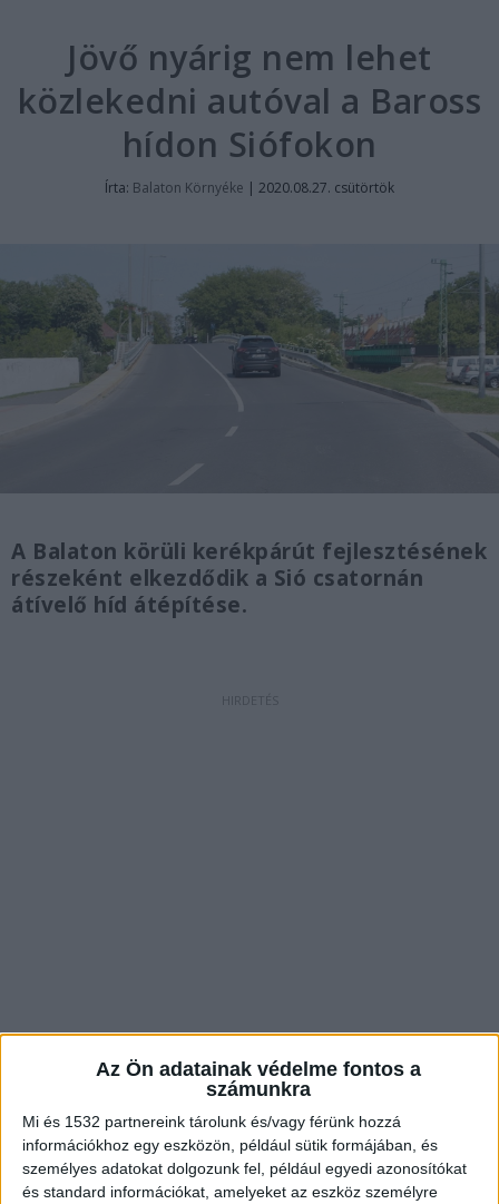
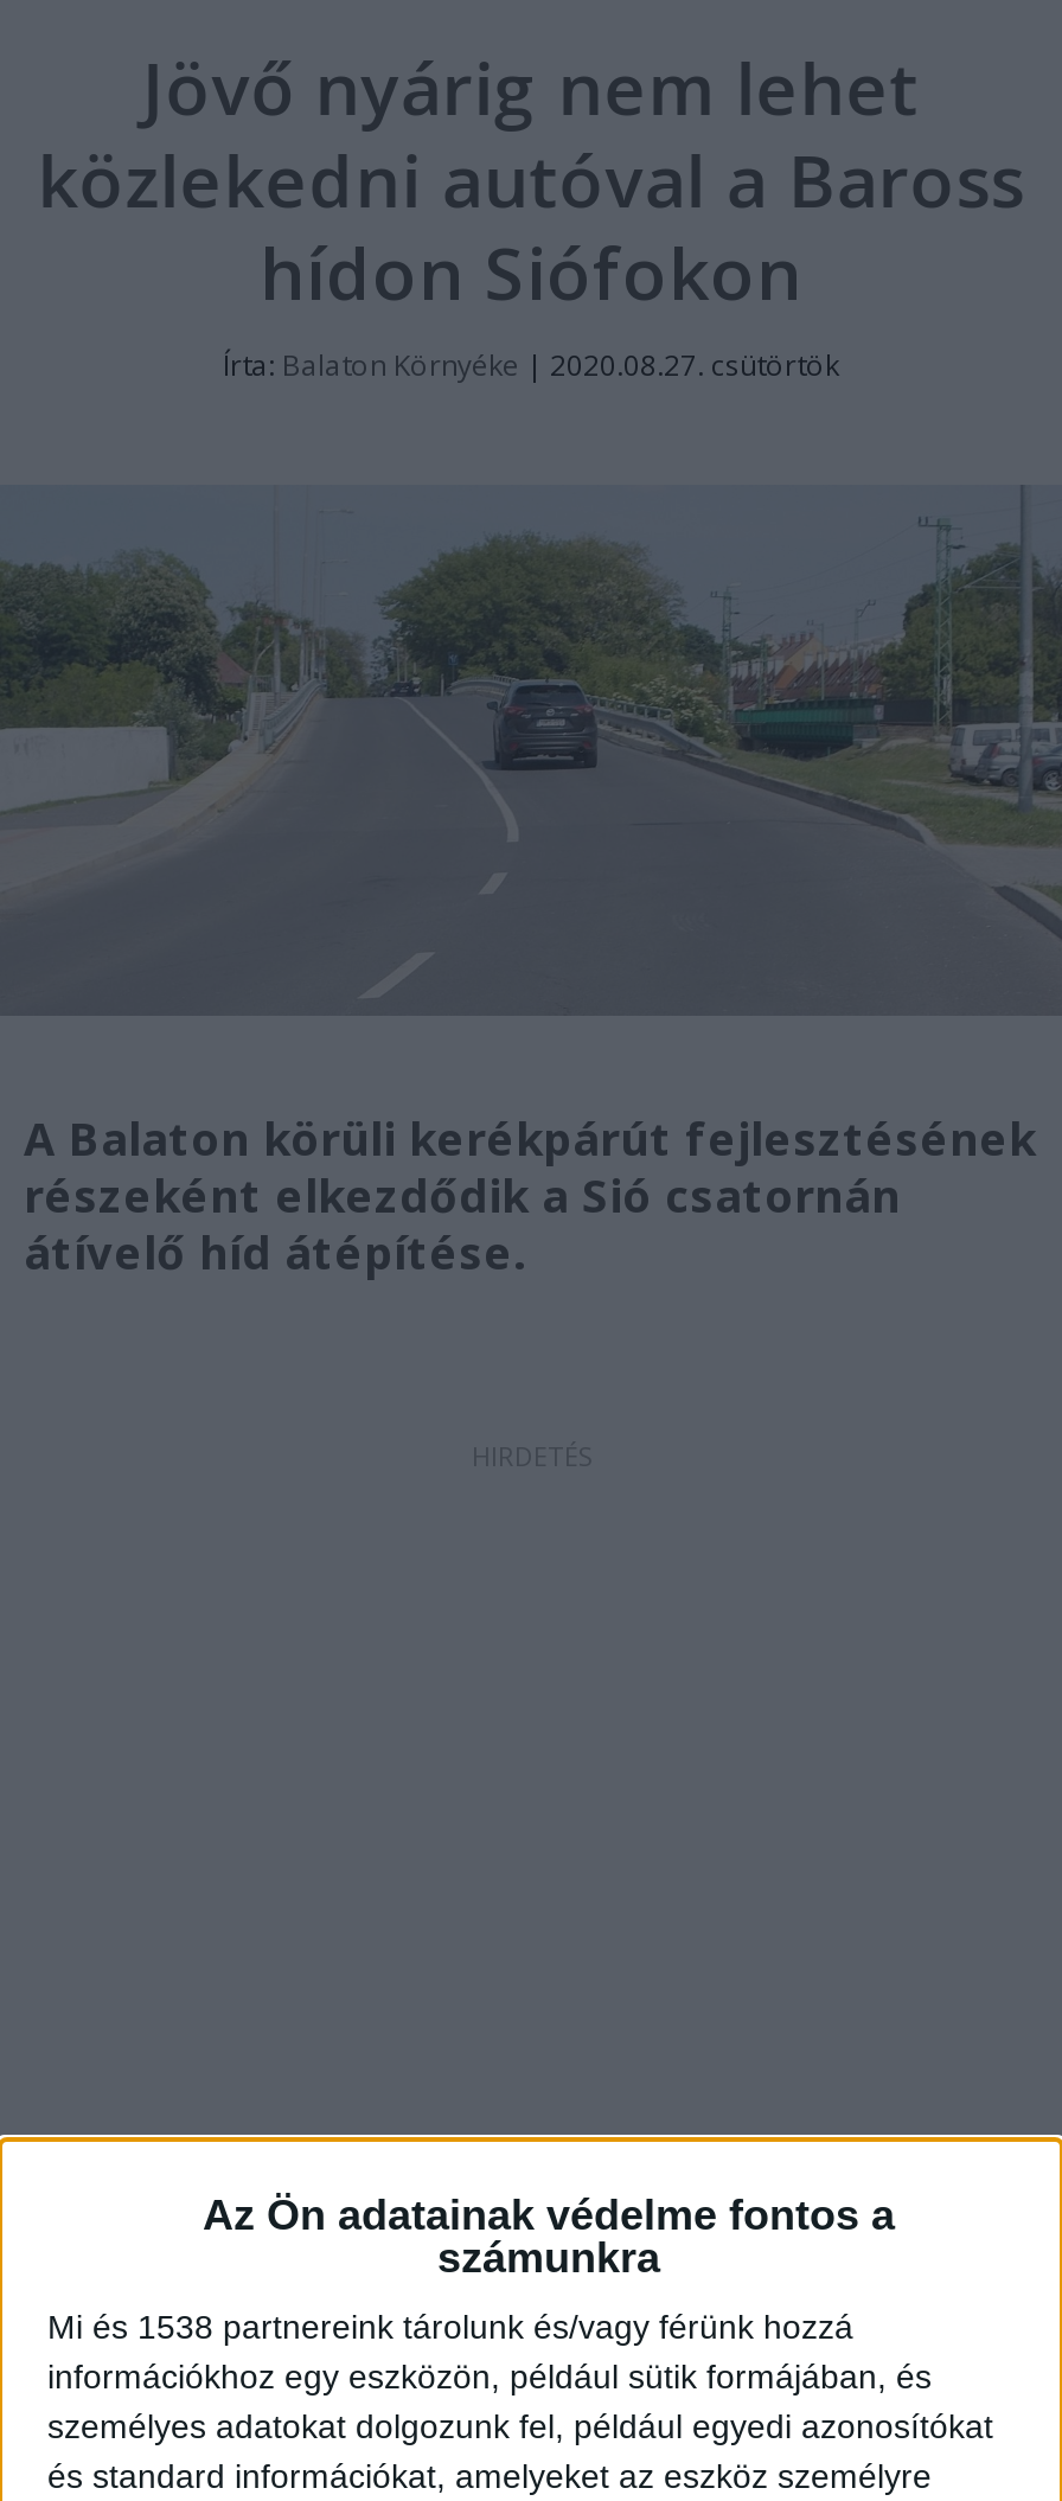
- Mi és 1532 partnereink tárolunk és/vagy férünk hozzá
+ Mi és 1538 partnereink tárolunk és/vagy férünk hozzá
